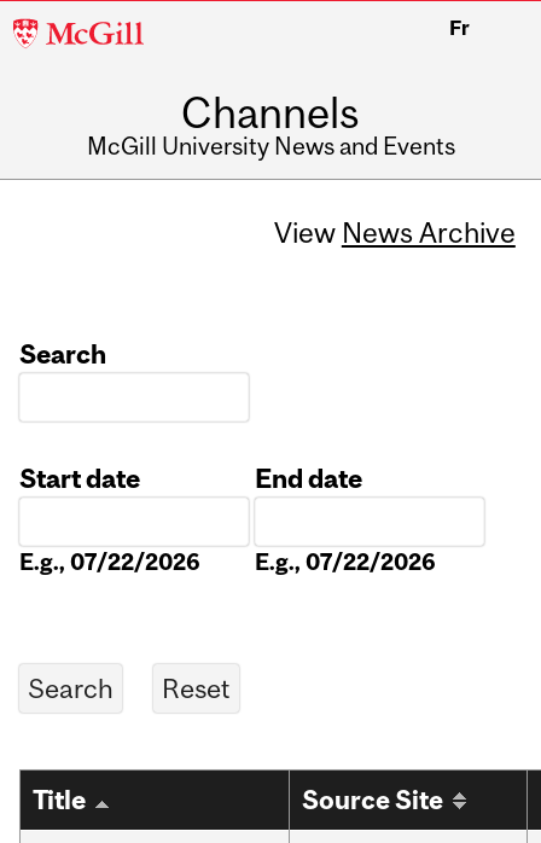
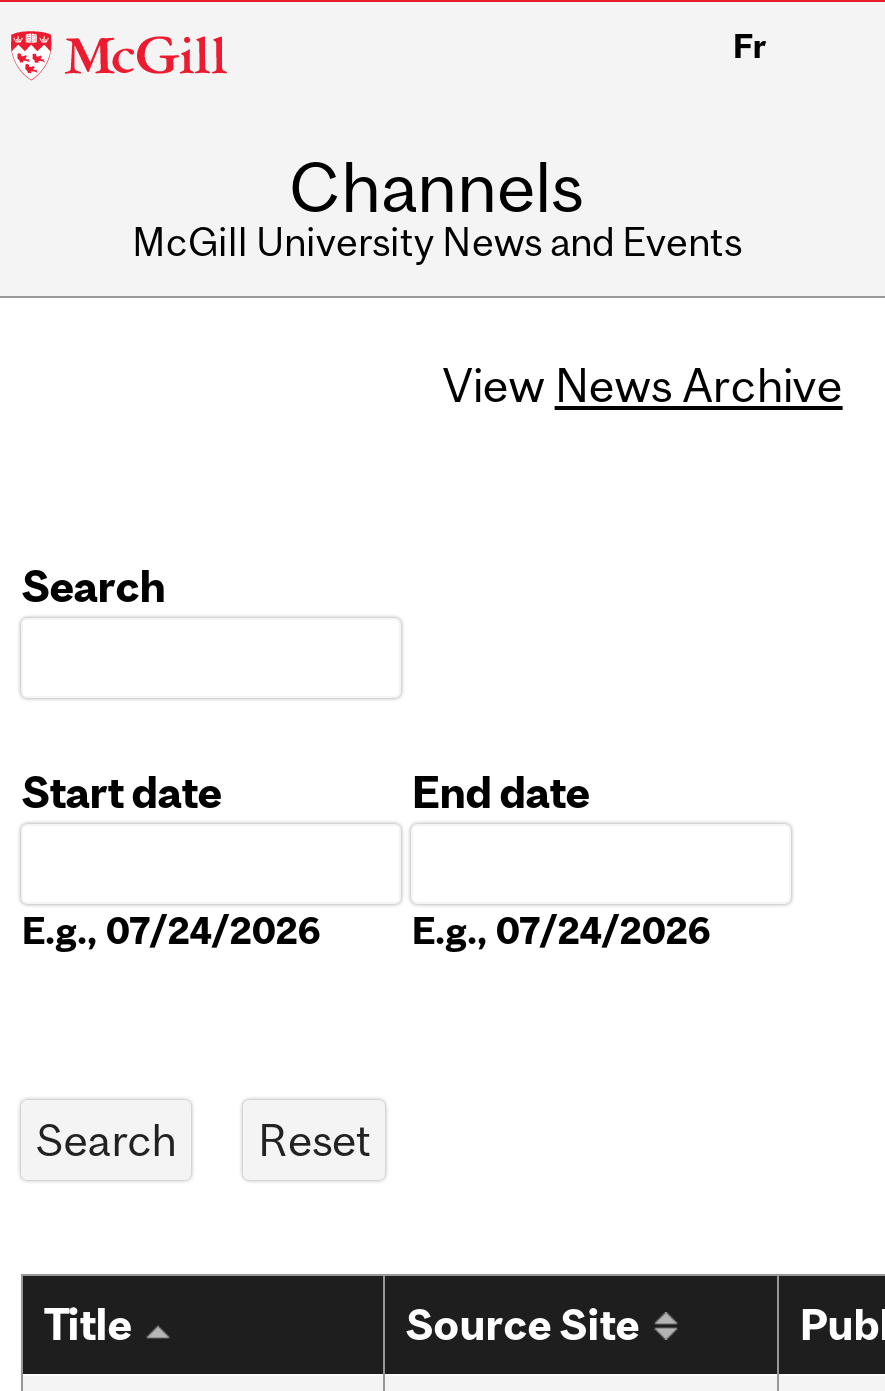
- E.g., 07/22/2026
+ E.g., 07/24/2026

- E.g., 07/22/2026
+ E.g., 07/24/2026
